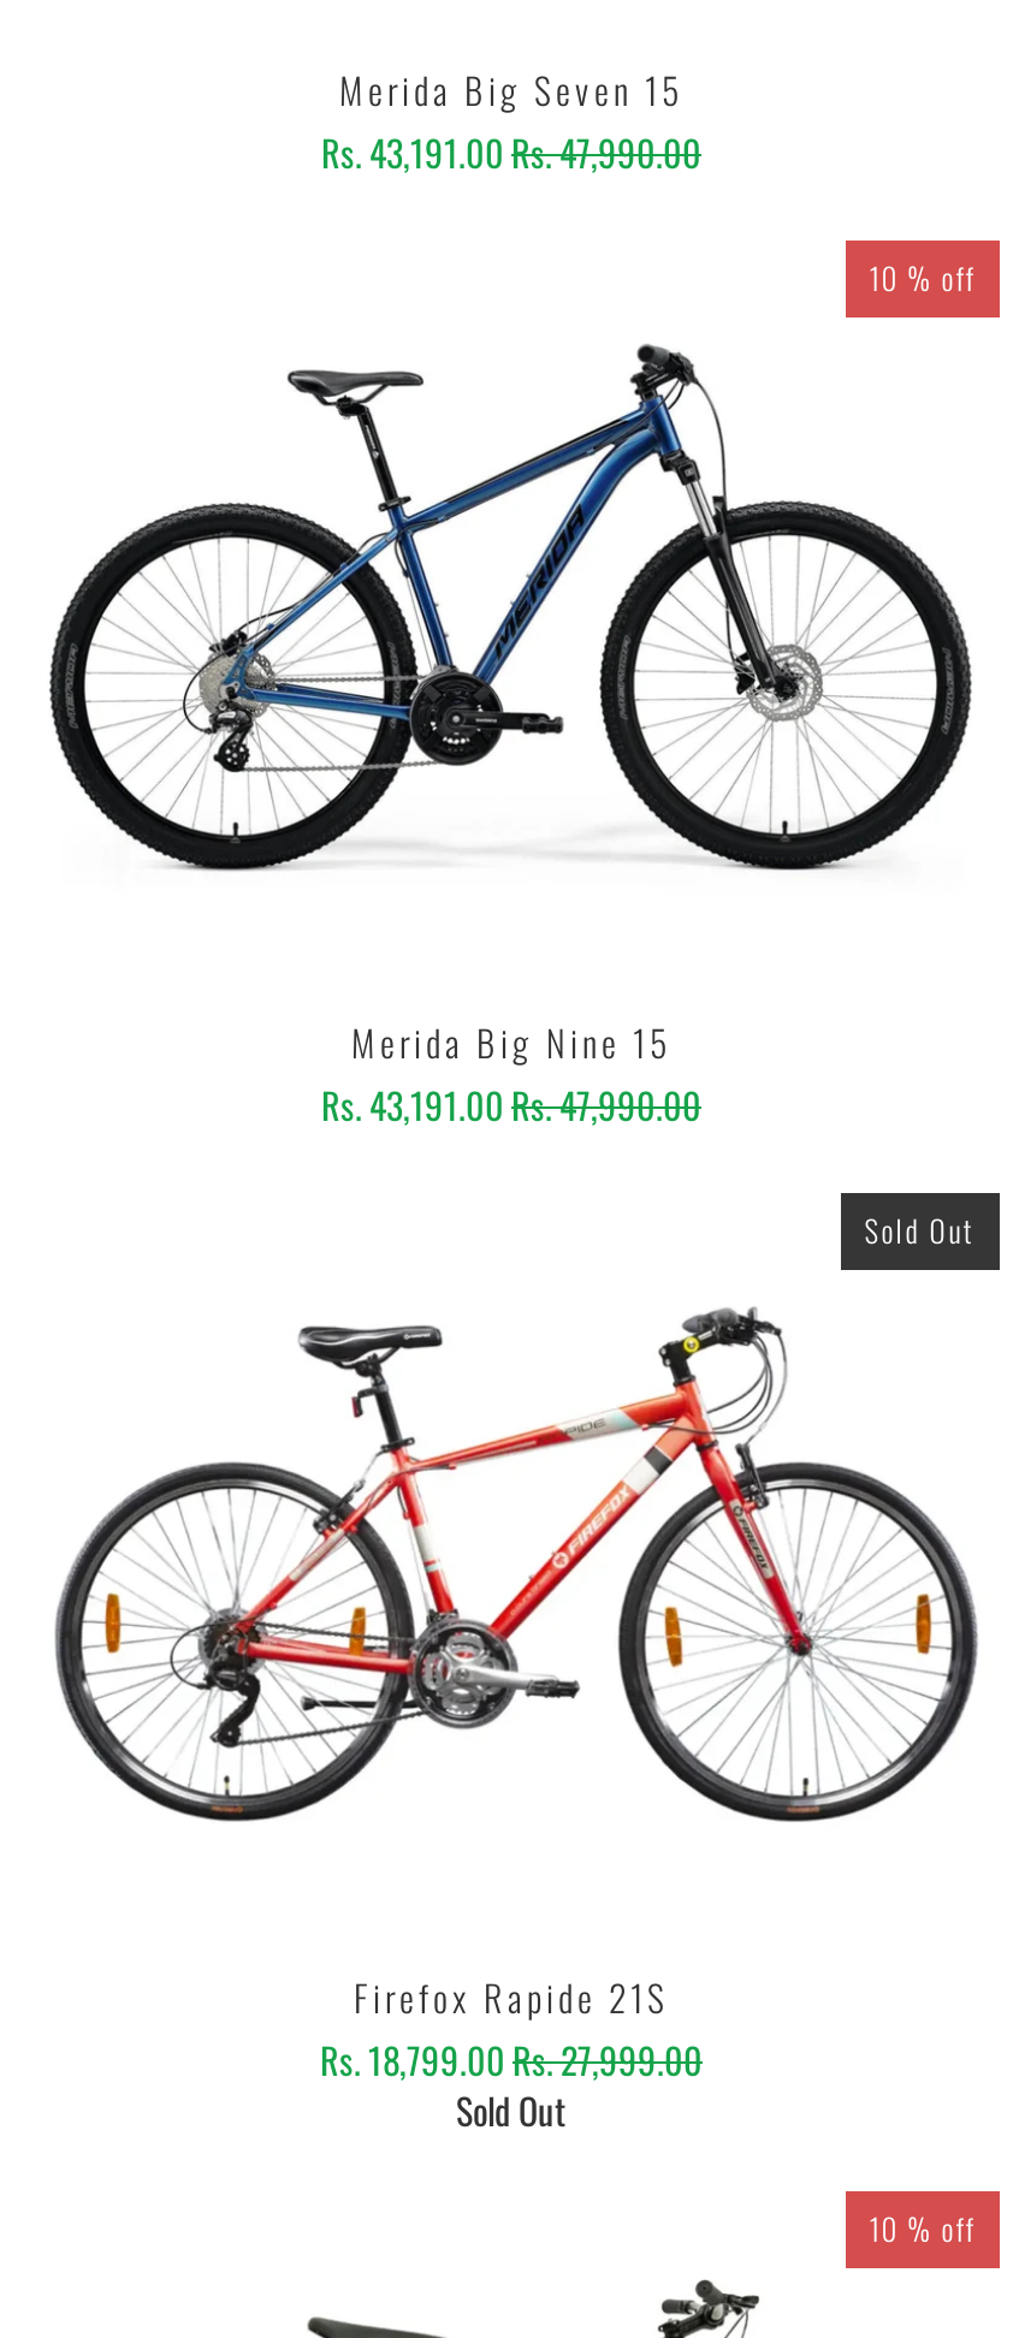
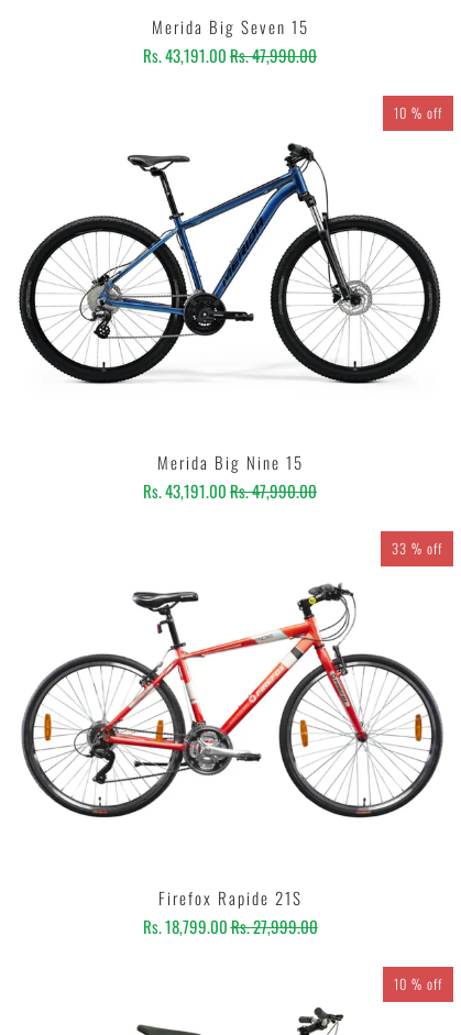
- Sold Out
+ 33 % off

- Sold Out
